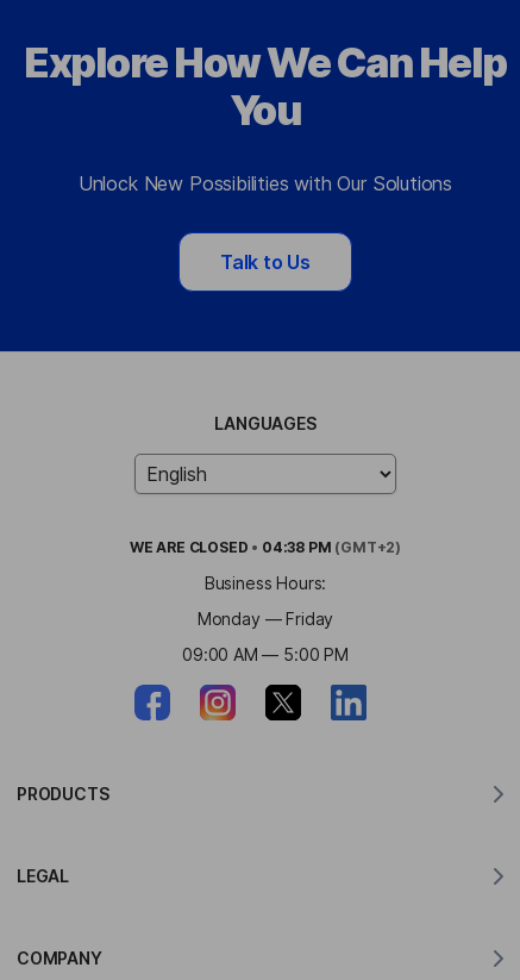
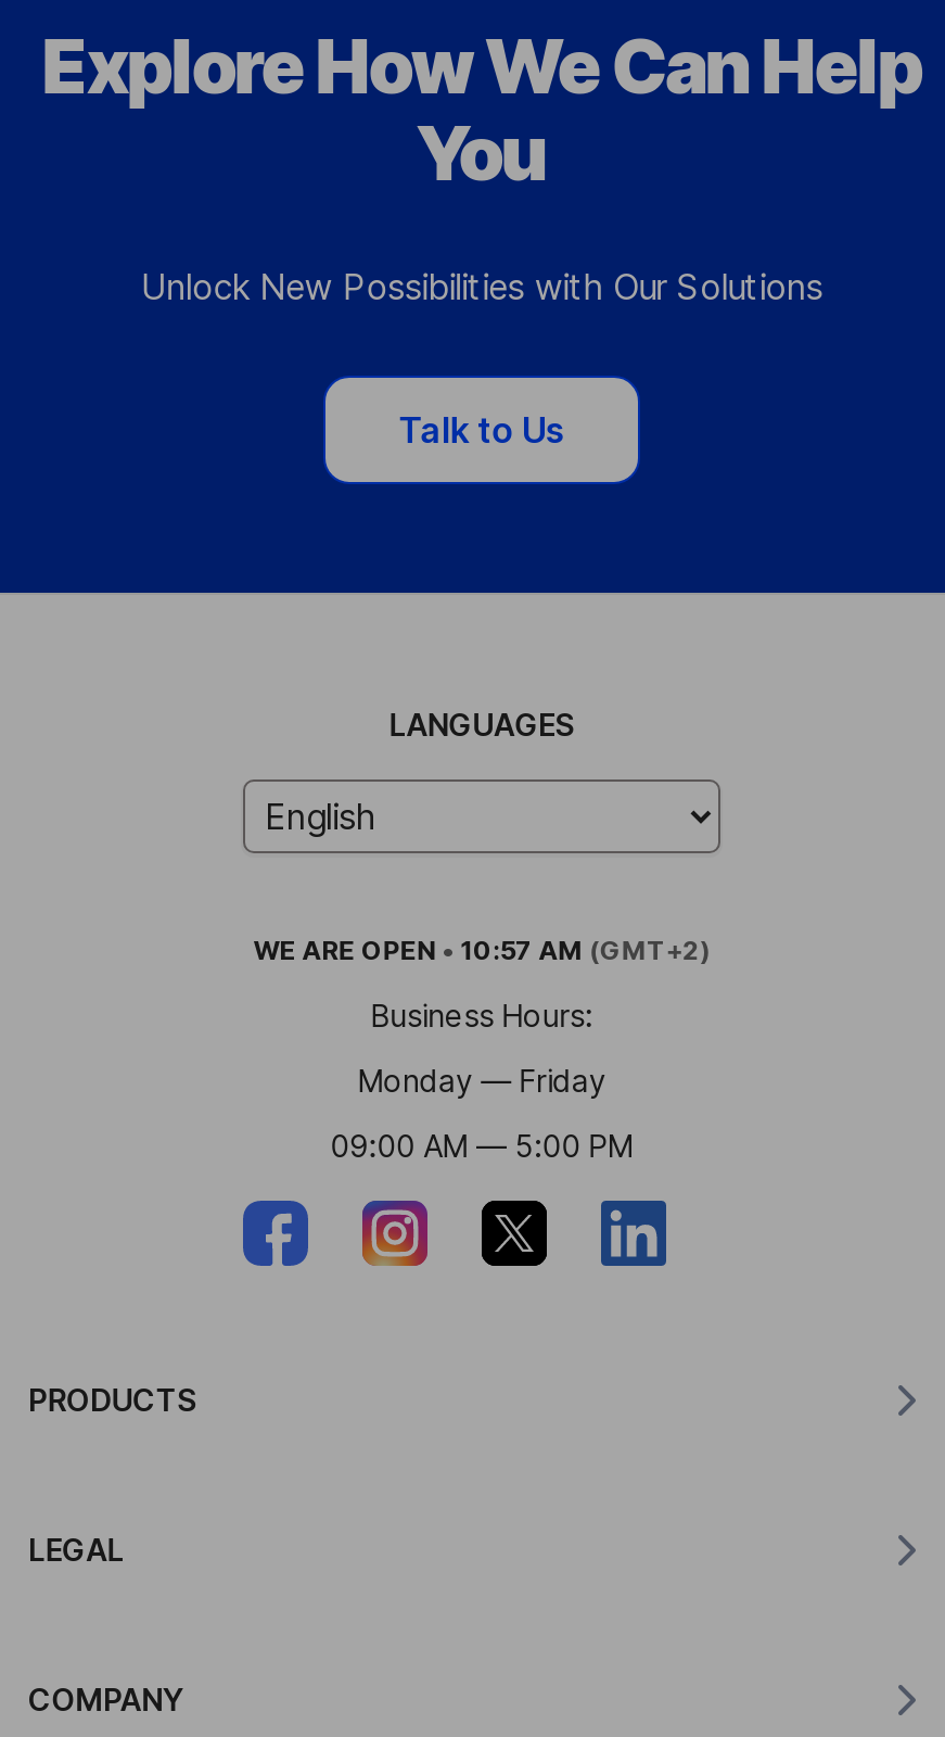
- WE ARE CLOSED • 04:38 PM (GMT+2)
+ WE ARE OPEN • 10:57 AM (GMT+2)
